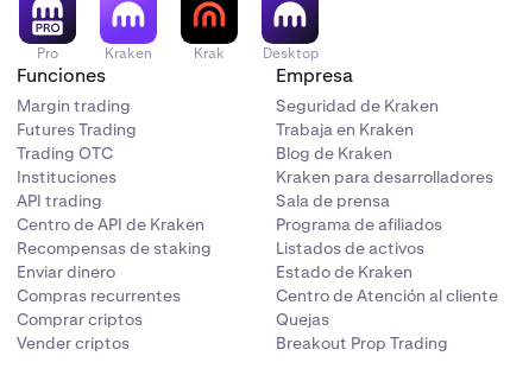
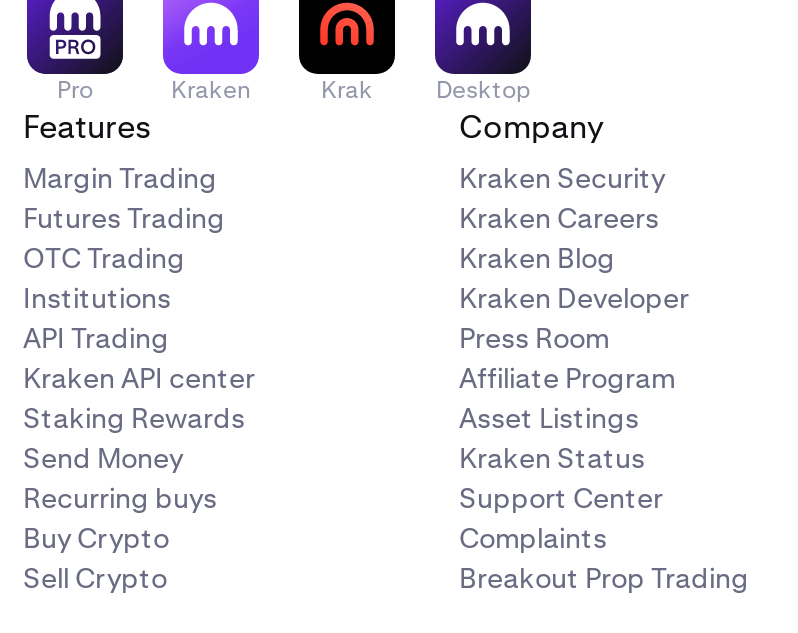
- Funciones
- Margin trading
+ Features
+ Margin Trading

- Empresa
- Seguridad de Kraken
- Trabaja en Kraken
- Blog de Kraken
- Kraken para desarrolladores
- Sala de prensa
- Programa de afiliados
- Listados de activos
- Estado de Kraken
- Centro de Atención al cliente
- Quejas
+ Company
+ Kraken Security
+ Kraken Careers
+ Kraken Blog
+ Kraken Developer
+ Press Room
+ Affiliate Program
+ Asset Listings
+ Kraken Status
+ Support Center
+ Complaints

- Trading OTC
- Instituciones
- API trading
- Centro de API de Kraken
- Recompensas de staking
- Enviar dinero
- Compras recurrentes
- Comprar criptos
- Vender criptos
+ OTC Trading
+ Institutions
+ API Trading
+ Kraken API center
+ Staking Rewards
+ Send Money
+ Recurring buys
+ Buy Crypto
+ Sell Crypto
